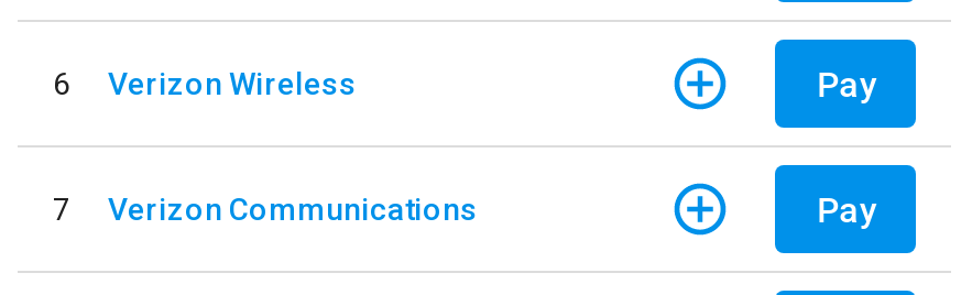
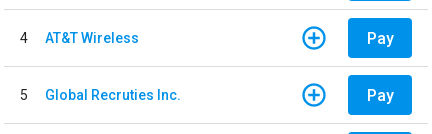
- 6
+ 4

- Verizon Wireless
+ AT&T Wireless

- 7
- Verizon Communications
+ 5
+ Global Recruties Inc.
